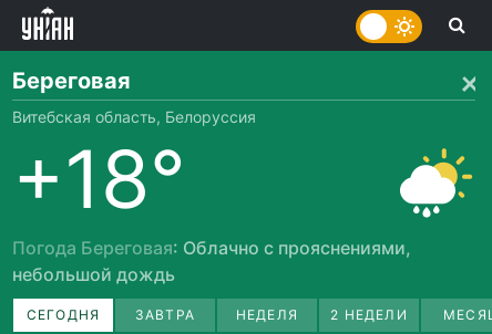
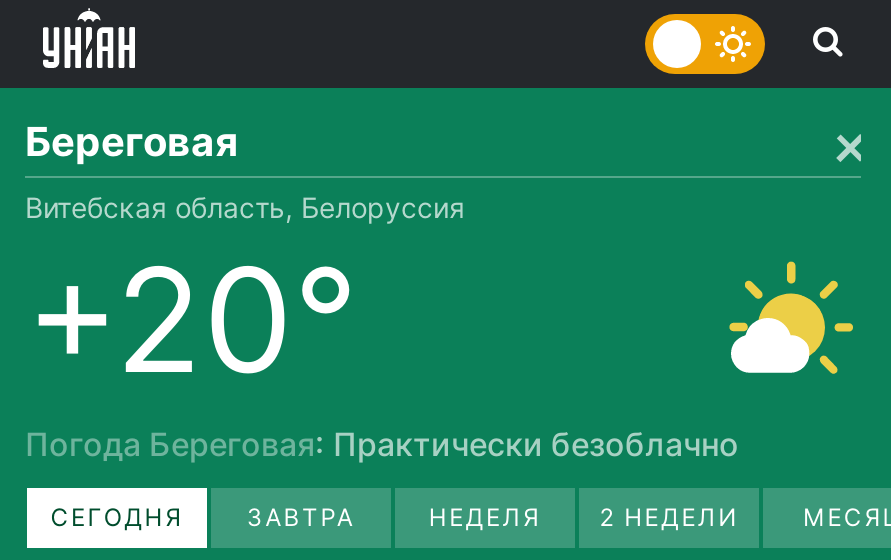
- [image]
- +18°
- Погода Береговая: Облачно с прояснениями,
- небольшой дождь
+ [image]
+ +20°
+ Погода Береговая: Практически безоблачно
